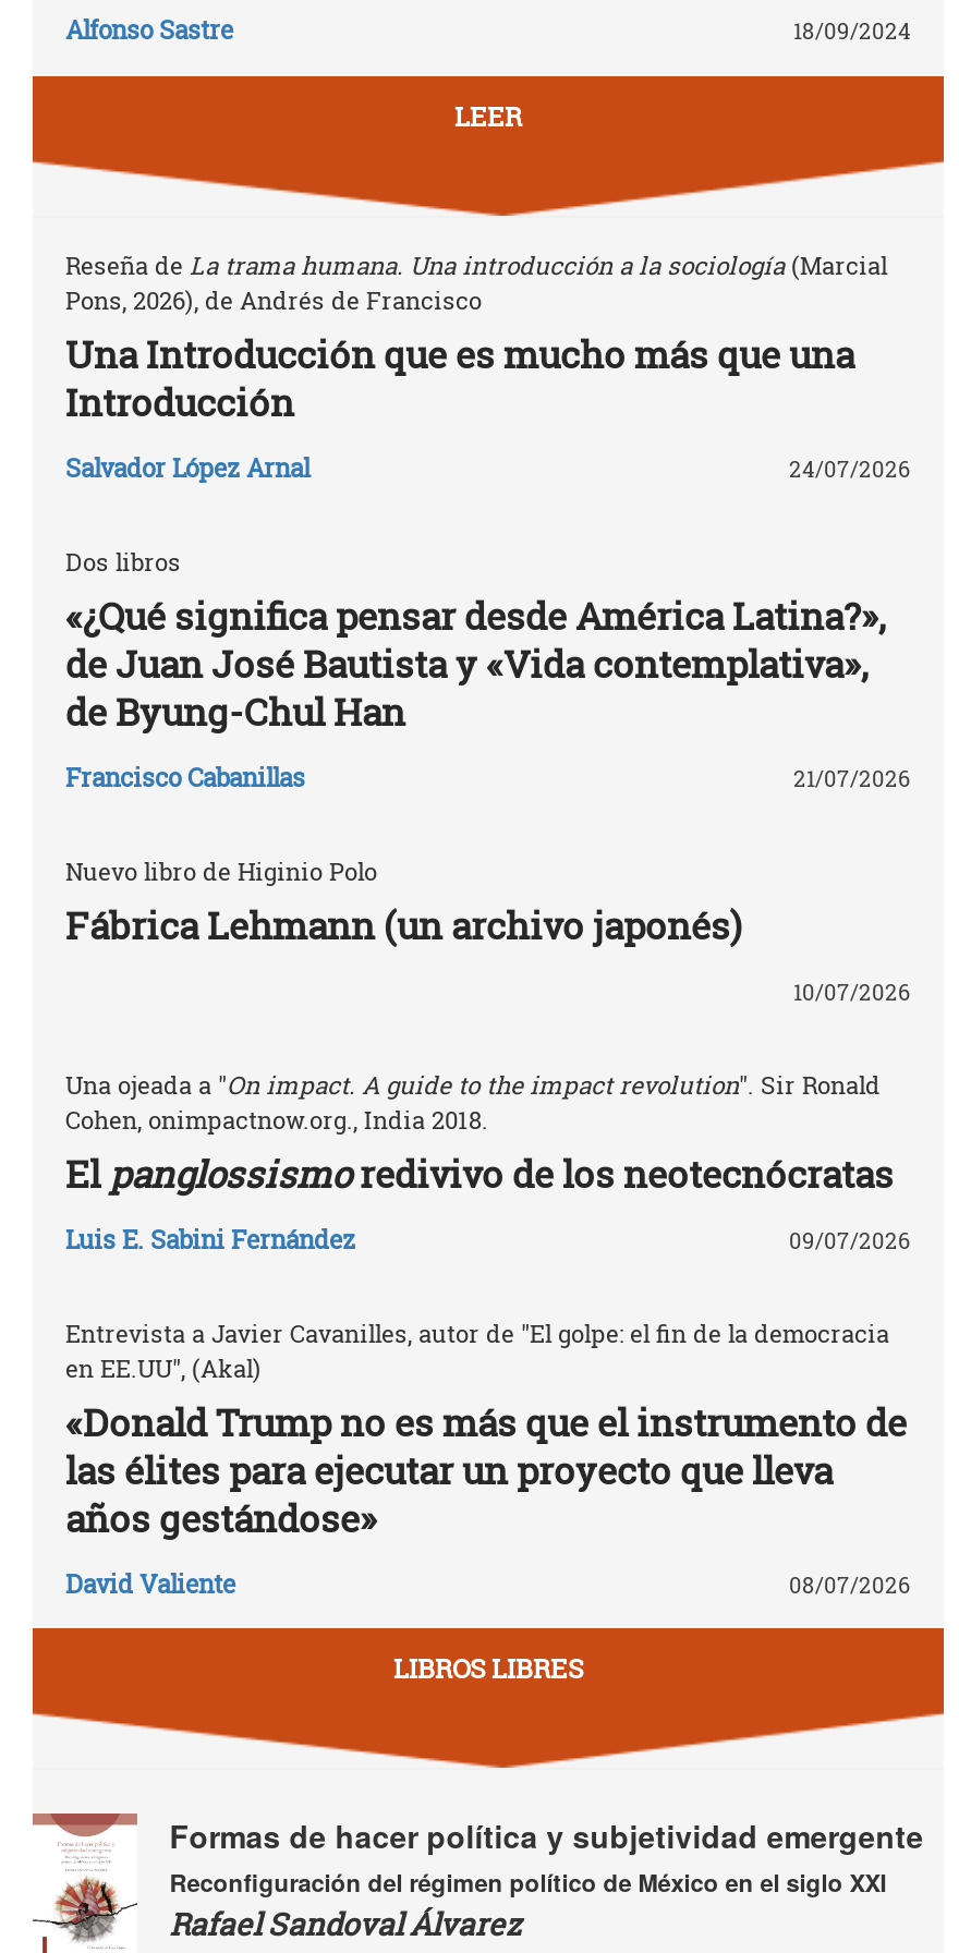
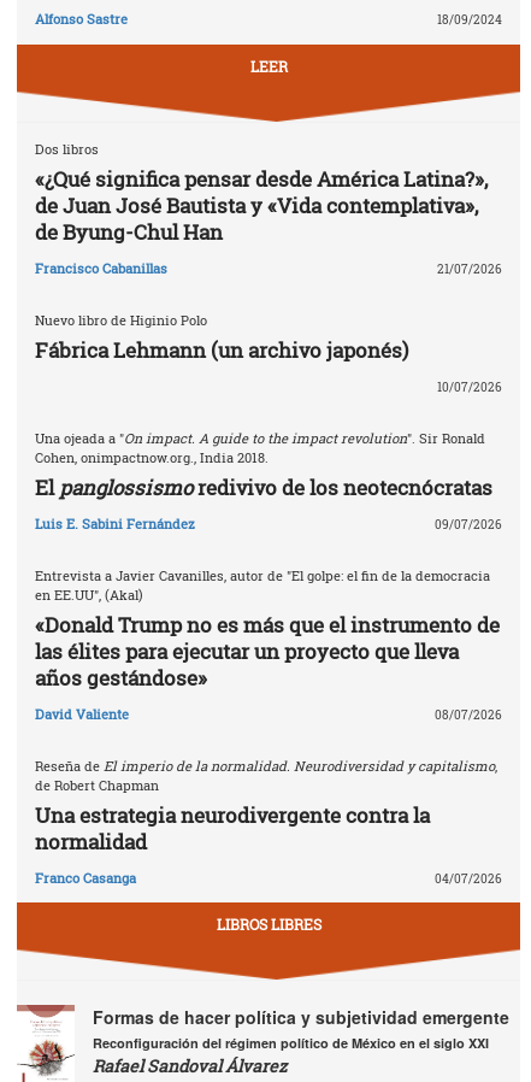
- Reseña de La trama humana. Una introducción a la sociología (Marcial
- Pons, 2026), de Andrés de Francisco
- Una Introducción que es mucho más que una
- Introducción
- Salvador López Arnal
- 24/07/2026

moved up: Dos libros | «¿Qué significa pensar desde América Latina?», | de Juan José Bautista y «Vida contemplativa», | ... | David Valiente | 08/07/2026

+ Reseña de El imperio de la normalidad. Neurodiversidad y capitalismo
+ de Robert Chapman
+ Una estrategia neurodivergente contra la
+ normalidad
+ Franco Casanga
+ 04/07/2026
